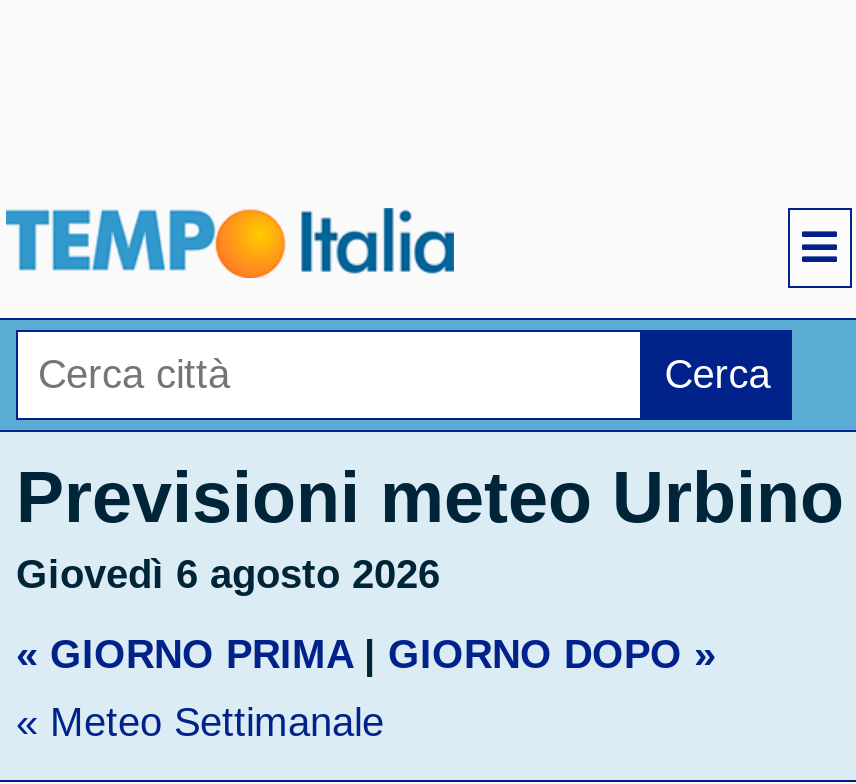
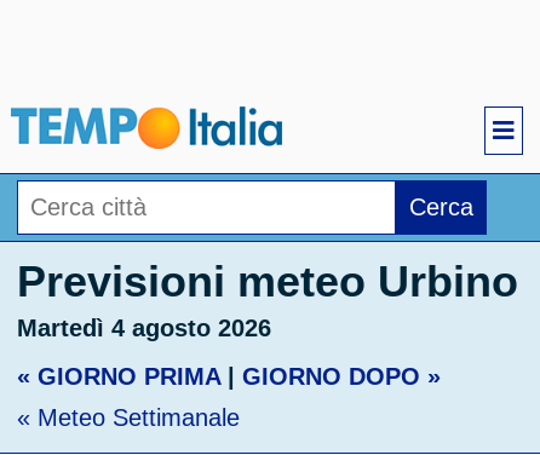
- Giovedì 6 agosto 2026
+ Martedì 4 agosto 2026
